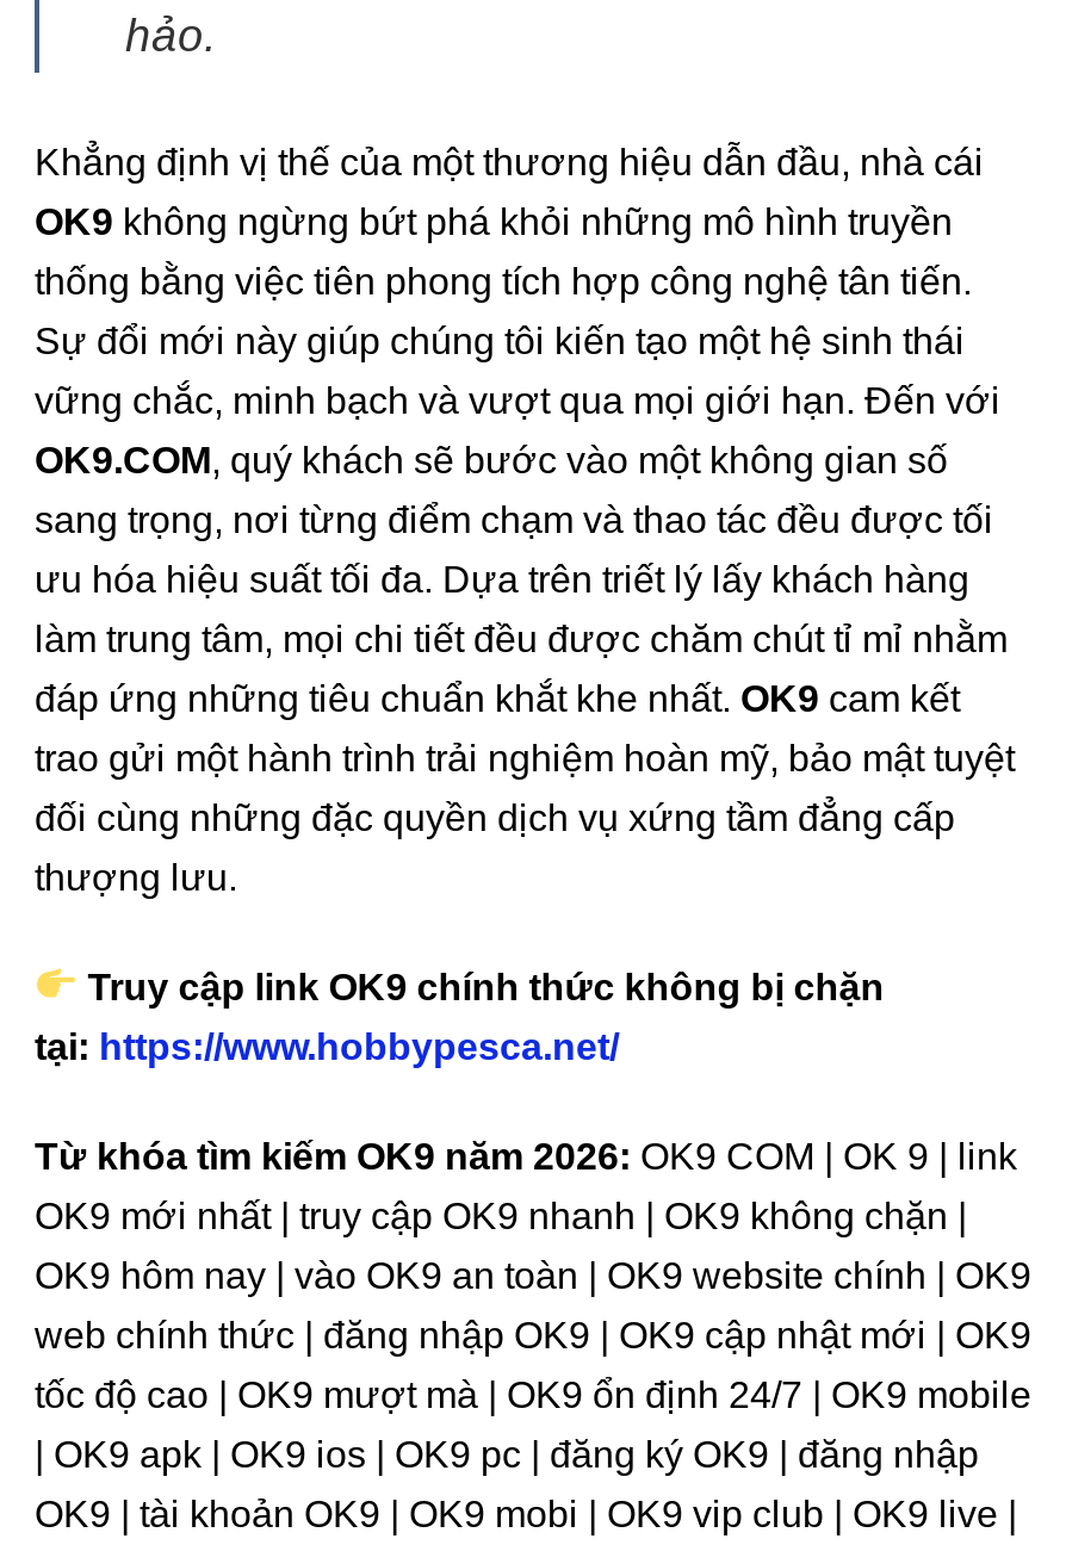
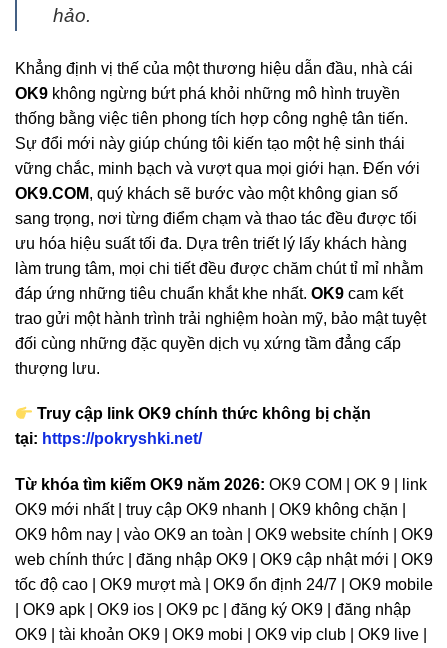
- tại: https://www.hobbypesca.net/
+ tại: https://pokryshki.net/
